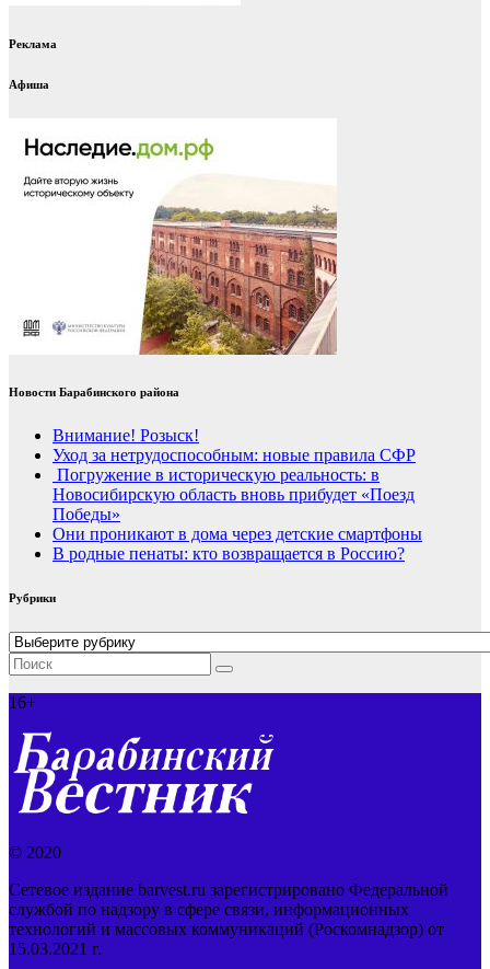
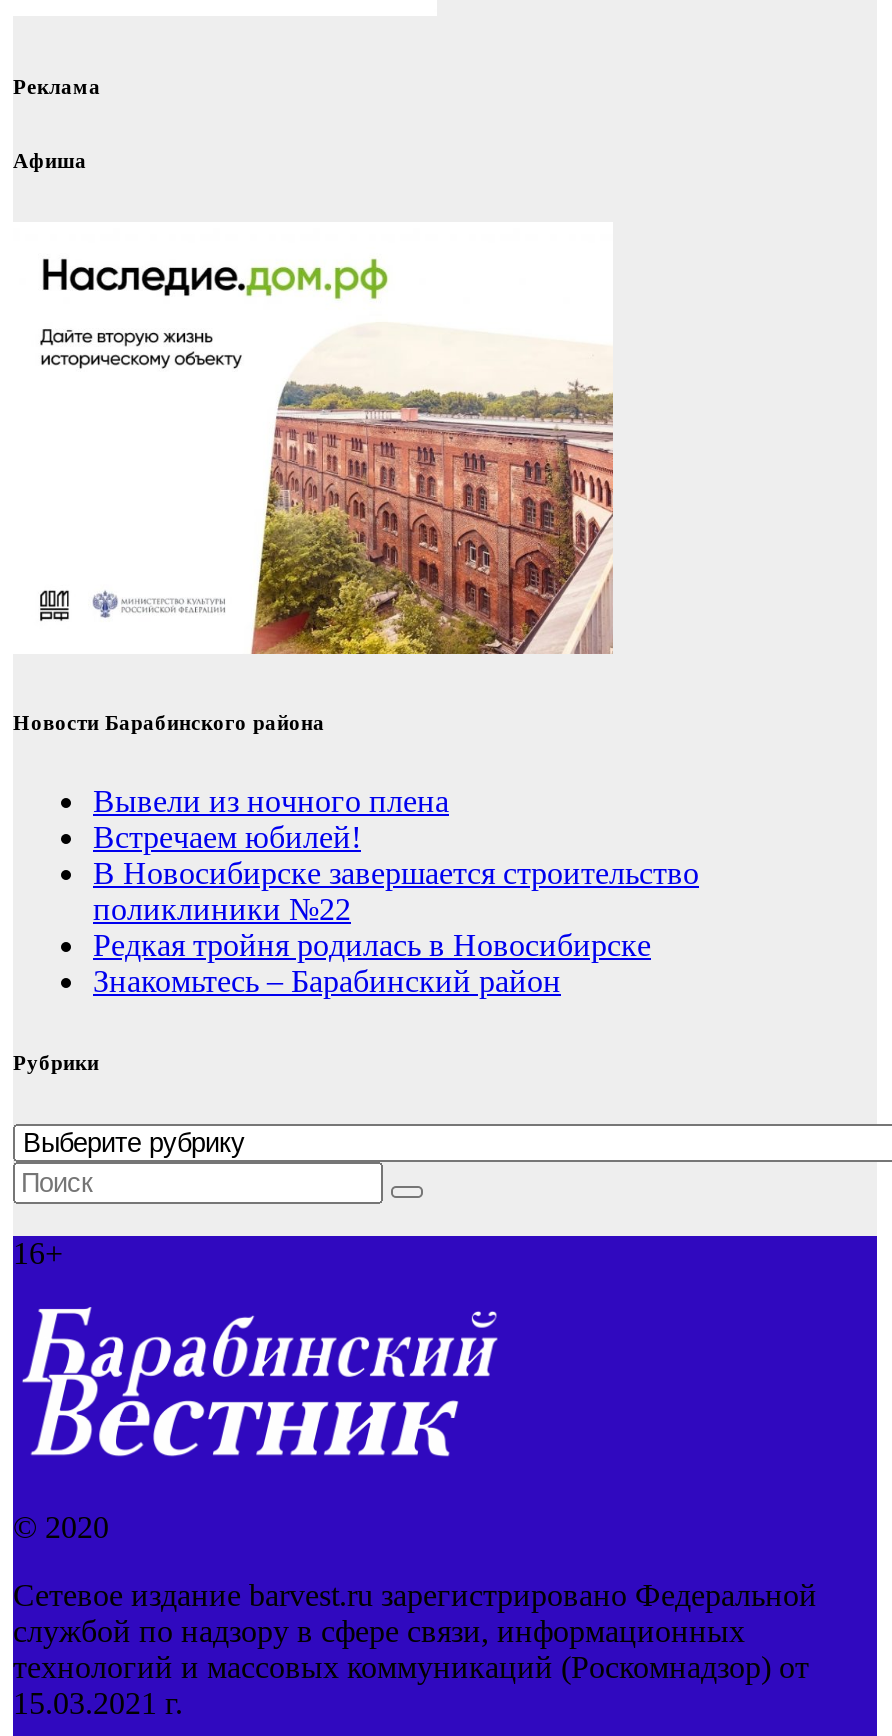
- Внимание! Розыск!
- Уход за нетрудоспособным: новые правила СФР
- Погружение в историческую реальность: в
- Новосибирскую область вновь прибудет «Поезд
- Победы»
- Они проникают в дома через детские смартфоны
- В родные пенаты: кто возвращается в Россию?
+ Вывели из ночного плена
+ Встречаем юбилей!
+ В Новосибирске завершается строительство
+ поликлиники №22
+ Редкая тройня родилась в Новосибирске
+ Знакомьтесь – Барабинский район
